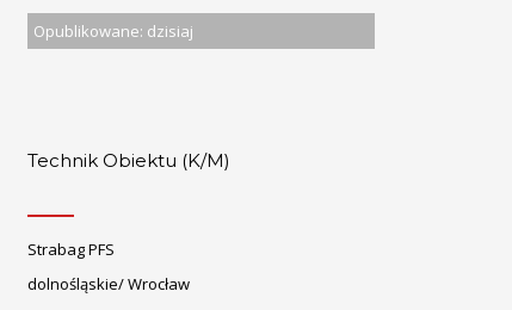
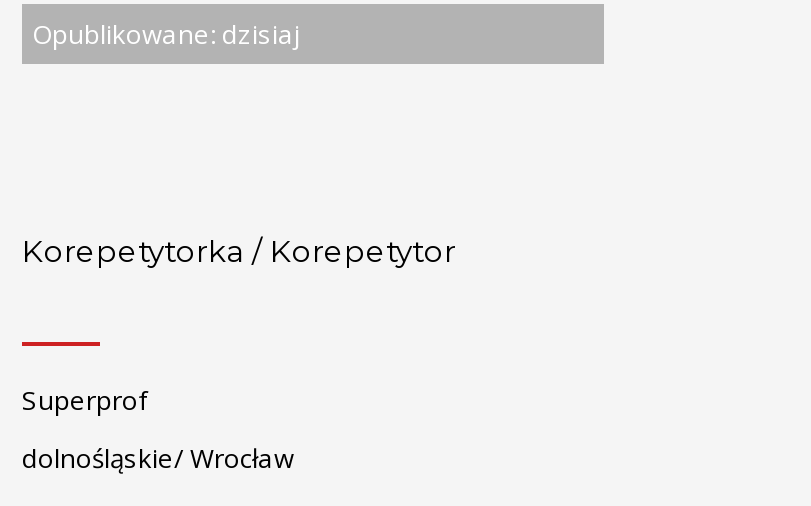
- Technik Obiektu (K/M)
+ Korepetytorka / Korepetytor

- Strabag PFS
+ Superprof
